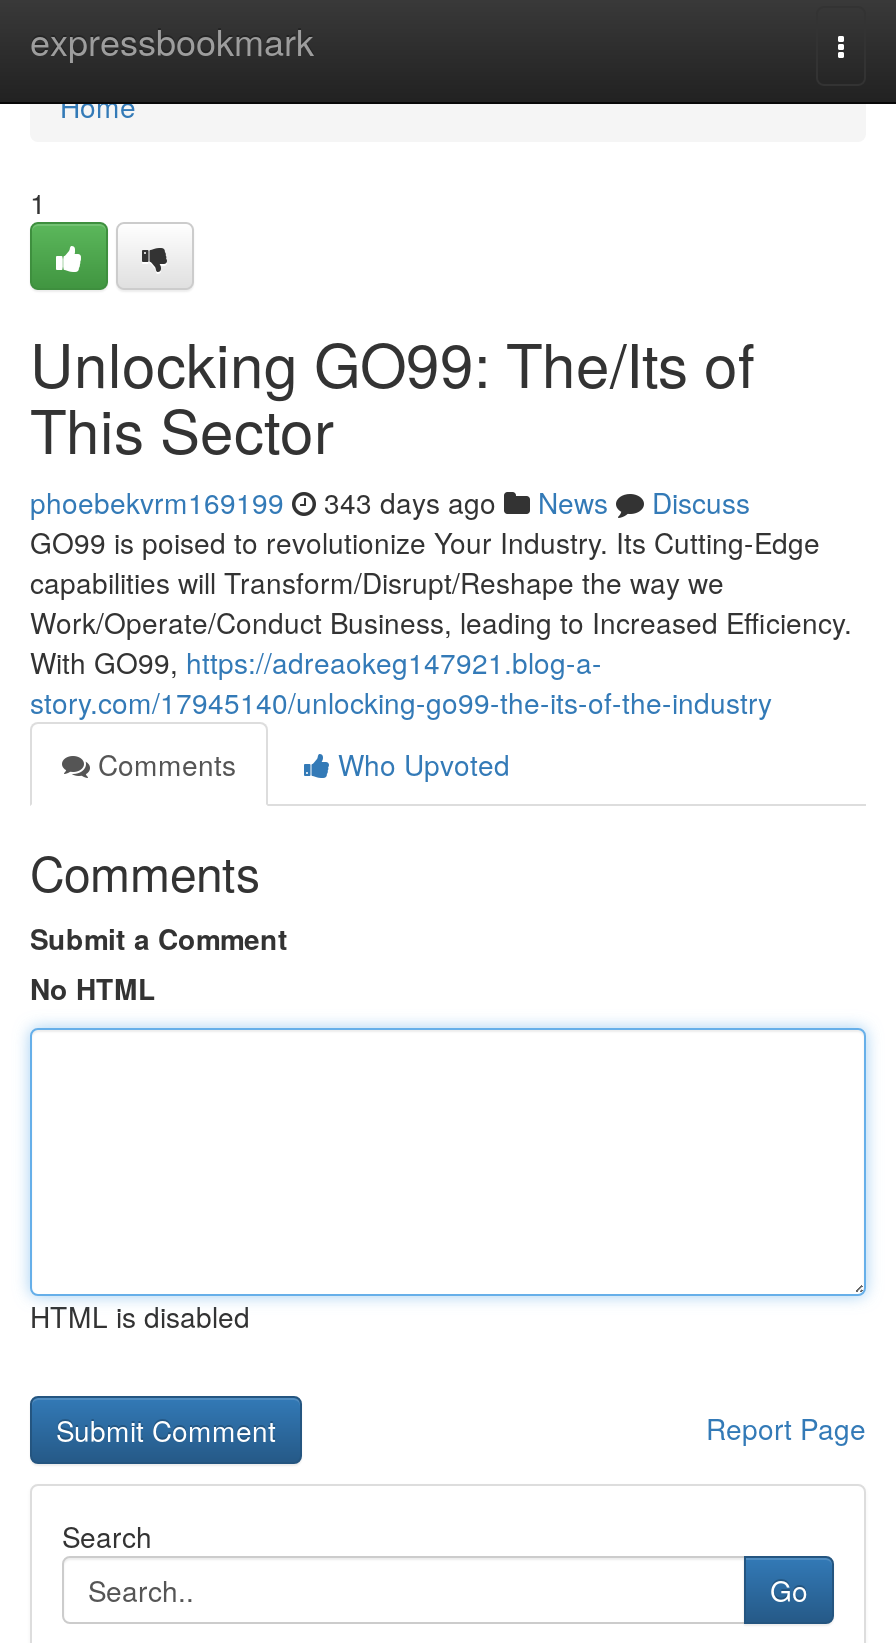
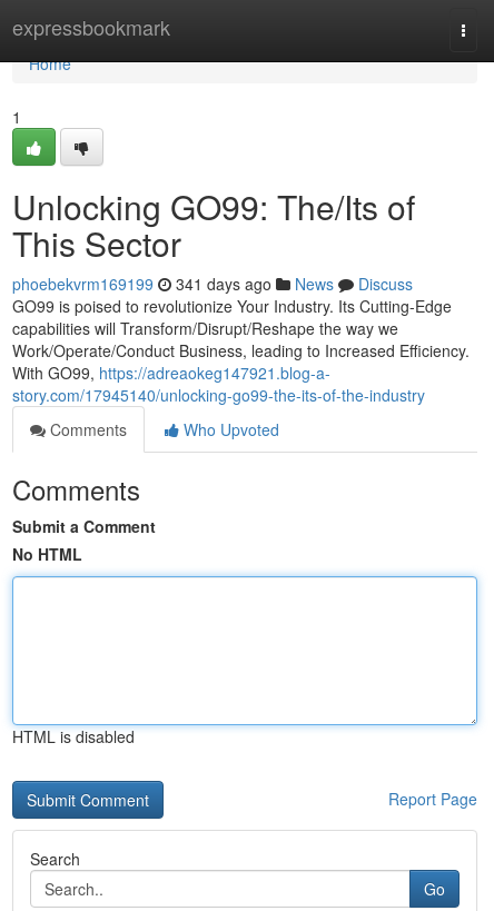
- phoebekvrm169199 343 days ago News Discuss
+ phoebekvrm169199 341 days ago News Discuss
